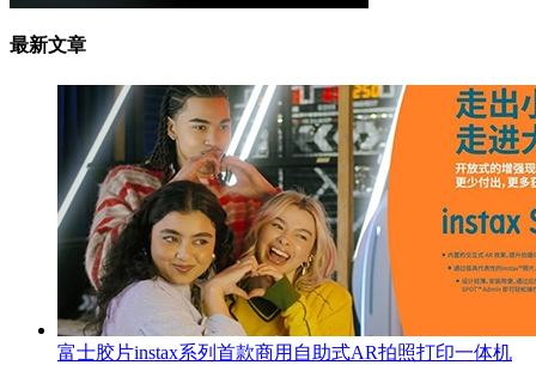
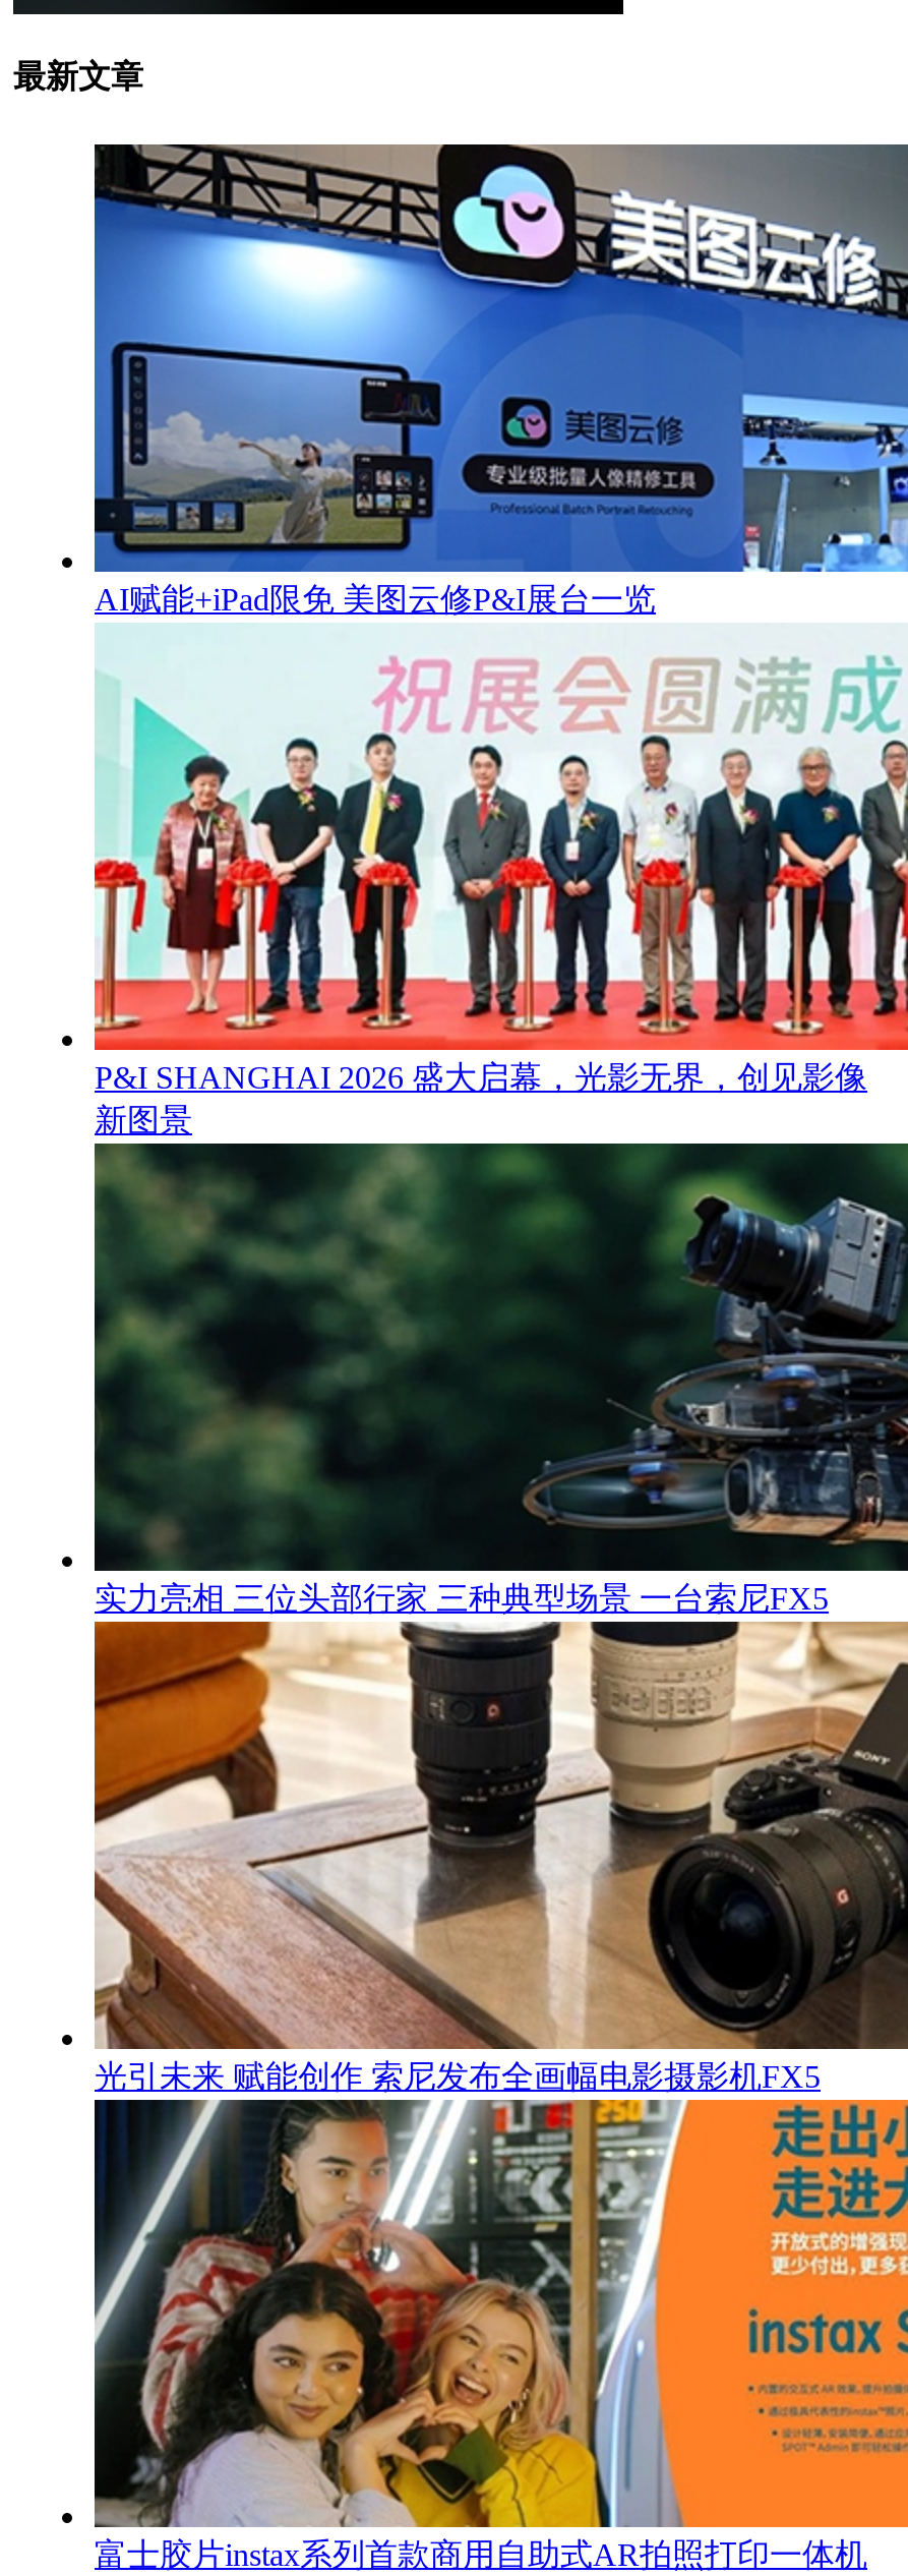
+ [image]
+ AI赋能+iPad限免 美图云修P&I展台一览

+ [image]
+ P&I SHANGHAI 2026 盛大启幕，光影无界，创见影像
+ 新图景

+ [image]
+ 实力亮相 三位头部行家 三种典型场景 一台索尼FX5

+ [image]
+ 光引未来 赋能创作 索尼发布全画幅电影摄影机FX5
